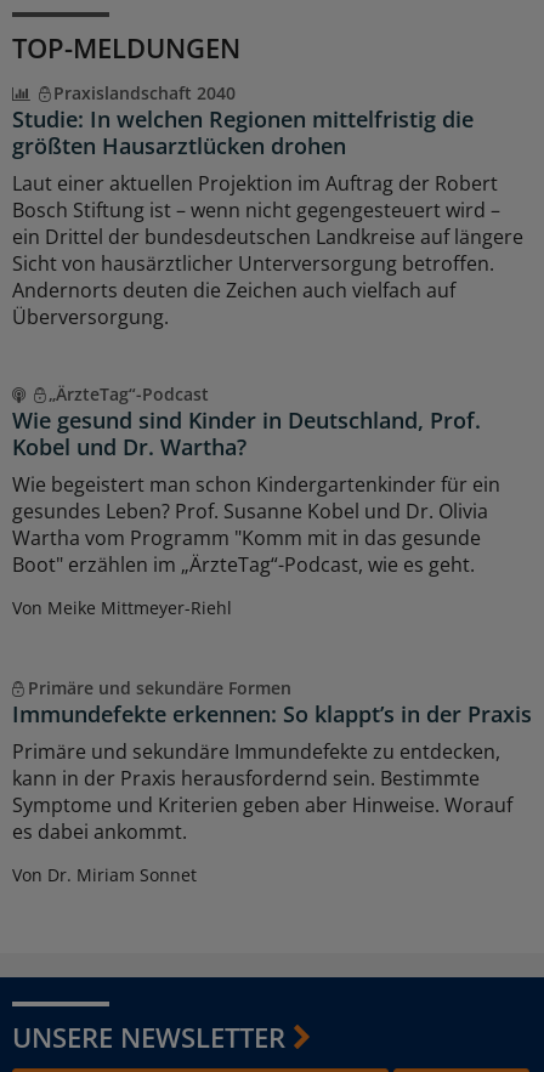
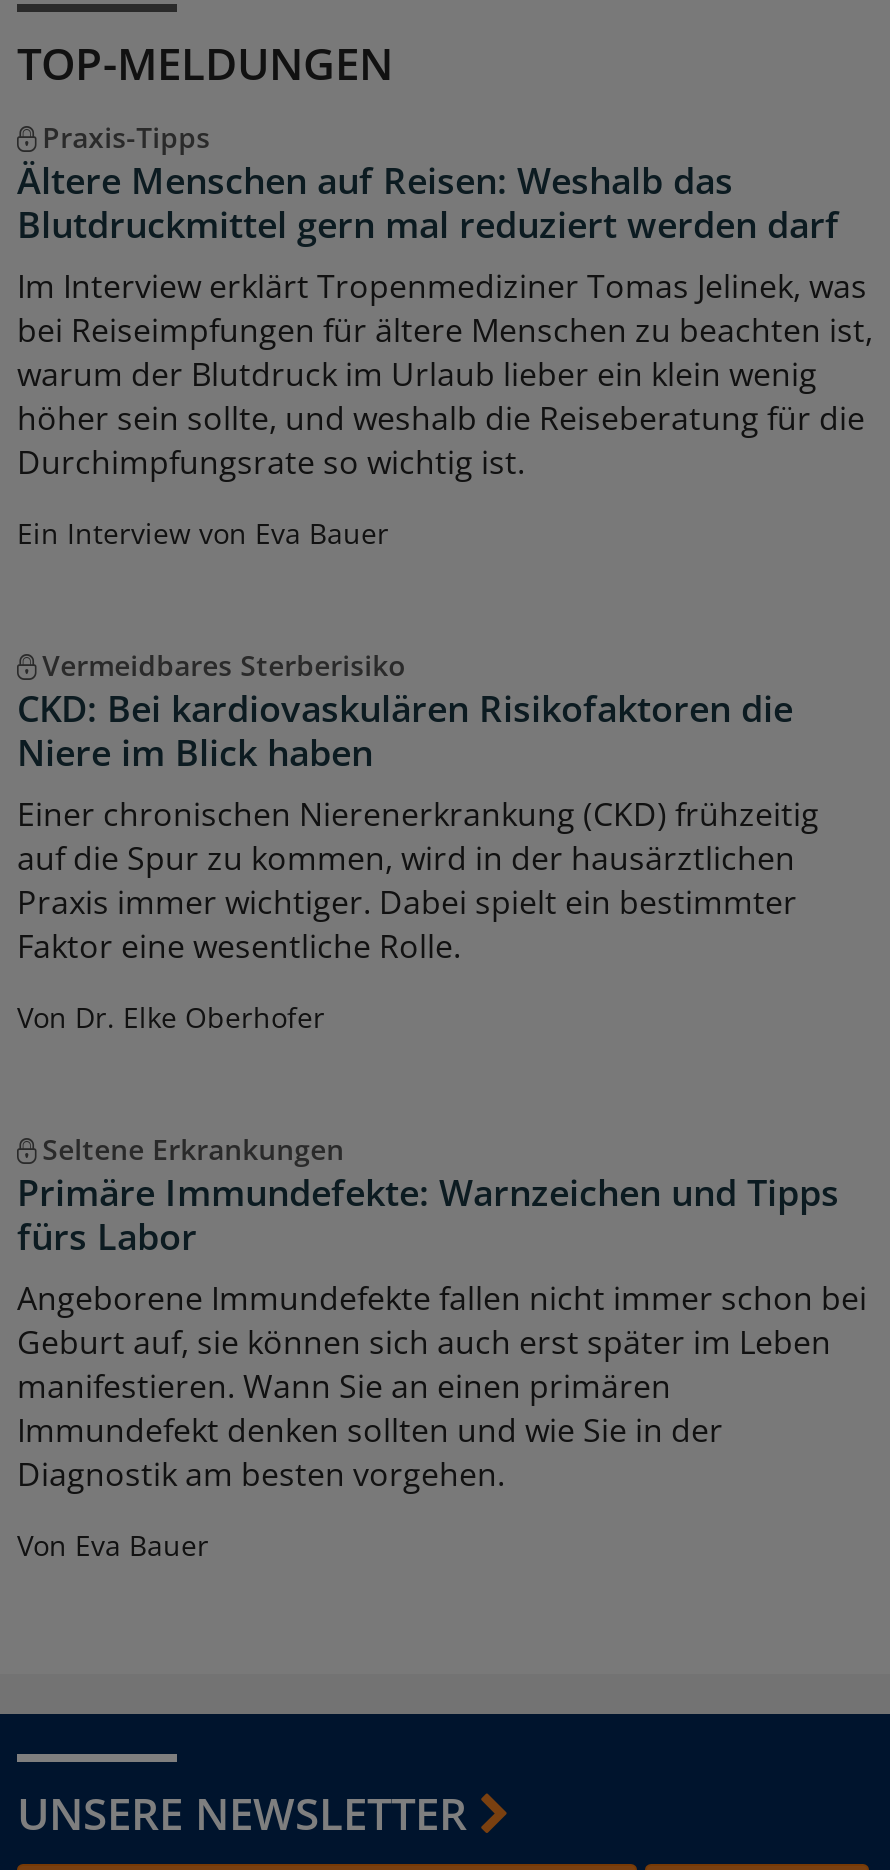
- Praxislandschaft 2040
- Studie: In welchen Regionen mittelfristig die
- größten Hausarztlücken drohen
- Laut einer aktuellen Projektion im Auftrag der Robert
- Bosch Stiftung ist – wenn nicht gegengesteuert wird –
- ein Drittel der bundesdeutschen Landkreise auf längere
- Sicht von hausärztlicher Unterversorgung betroffen.
- Andernorts deuten die Zeichen auch vielfach auf
- Überversorgung.
- „ÄrzteTag“-Podcast
- Wie gesund sind Kinder in Deutschland, Prof.
- Kobel und Dr. Wartha?
- Wie begeistert man schon Kindergartenkinder für ein
- gesundes Leben? Prof. Susanne Kobel und Dr. Olivia
- Wartha vom Programm "Komm mit in das gesunde
- Boot" erzählen im „ÄrzteTag“-Podcast, wie es geht.
- Von Meike Mittmeyer-Riehl
- Primäre und sekundäre Formen
- Immundefekte erkennen: So klappt’s in der Praxis
- Primäre und sekundäre Immundefekte zu entdecken,
- kann in der Praxis herausfordernd sein. Bestimmte
- Symptome und Kriterien geben aber Hinweise. Worauf
- es dabei ankommt.
- Von Dr. Miriam Sonnet
+ Praxis-Tipps
+ Ältere Menschen auf Reisen: Weshalb das
+ Blutdruckmittel gern mal reduziert werden darf
+ Im Interview erklärt Tropenmediziner Tomas Jelinek, was
+ bei Reiseimpfungen für ältere Menschen zu beachten ist,
+ warum der Blutdruck im Urlaub lieber ein klein wenig
+ höher sein sollte, und weshalb die Reiseberatung für die
+ Durchimpfungsrate so wichtig ist.
+ Ein Interview von Eva Bauer
+ Vermeidbares Sterberisiko
+ CKD: Bei kardiovaskulären Risikofaktoren die
+ Niere im Blick haben
+ Einer chronischen Nierenerkrankung (CKD) frühzeitig
+ auf die Spur zu kommen, wird in der hausärztlichen
+ Praxis immer wichtiger. Dabei spielt ein bestimmter
+ Faktor eine wesentliche Rolle.
+ Von Dr. Elke Oberhofer
+ Seltene Erkrankungen
+ Primäre Immundefekte: Warnzeichen und Tipps
+ fürs Labor
+ Angeborene Immundefekte fallen nicht immer schon bei
+ Geburt auf, sie können sich auch erst später im Leben
+ manifestieren. Wann Sie an einen primären
+ Immundefekt denken sollten und wie Sie in der
+ Diagnostik am besten vorgehen.
+ Von Eva Bauer
